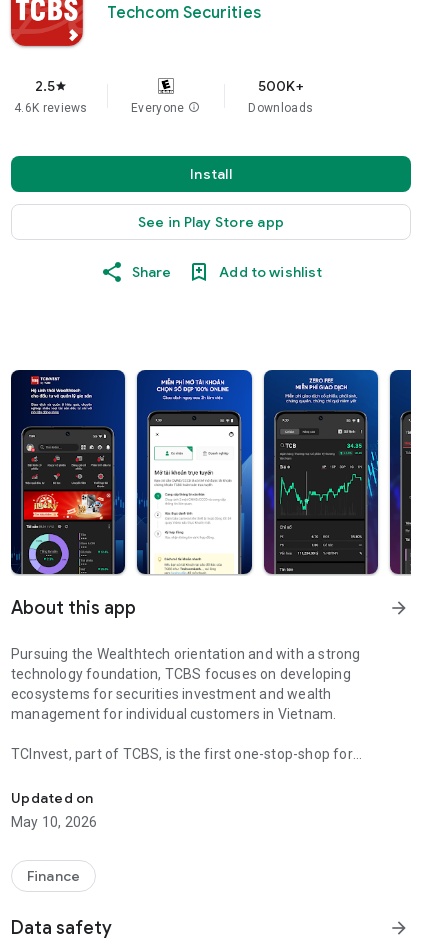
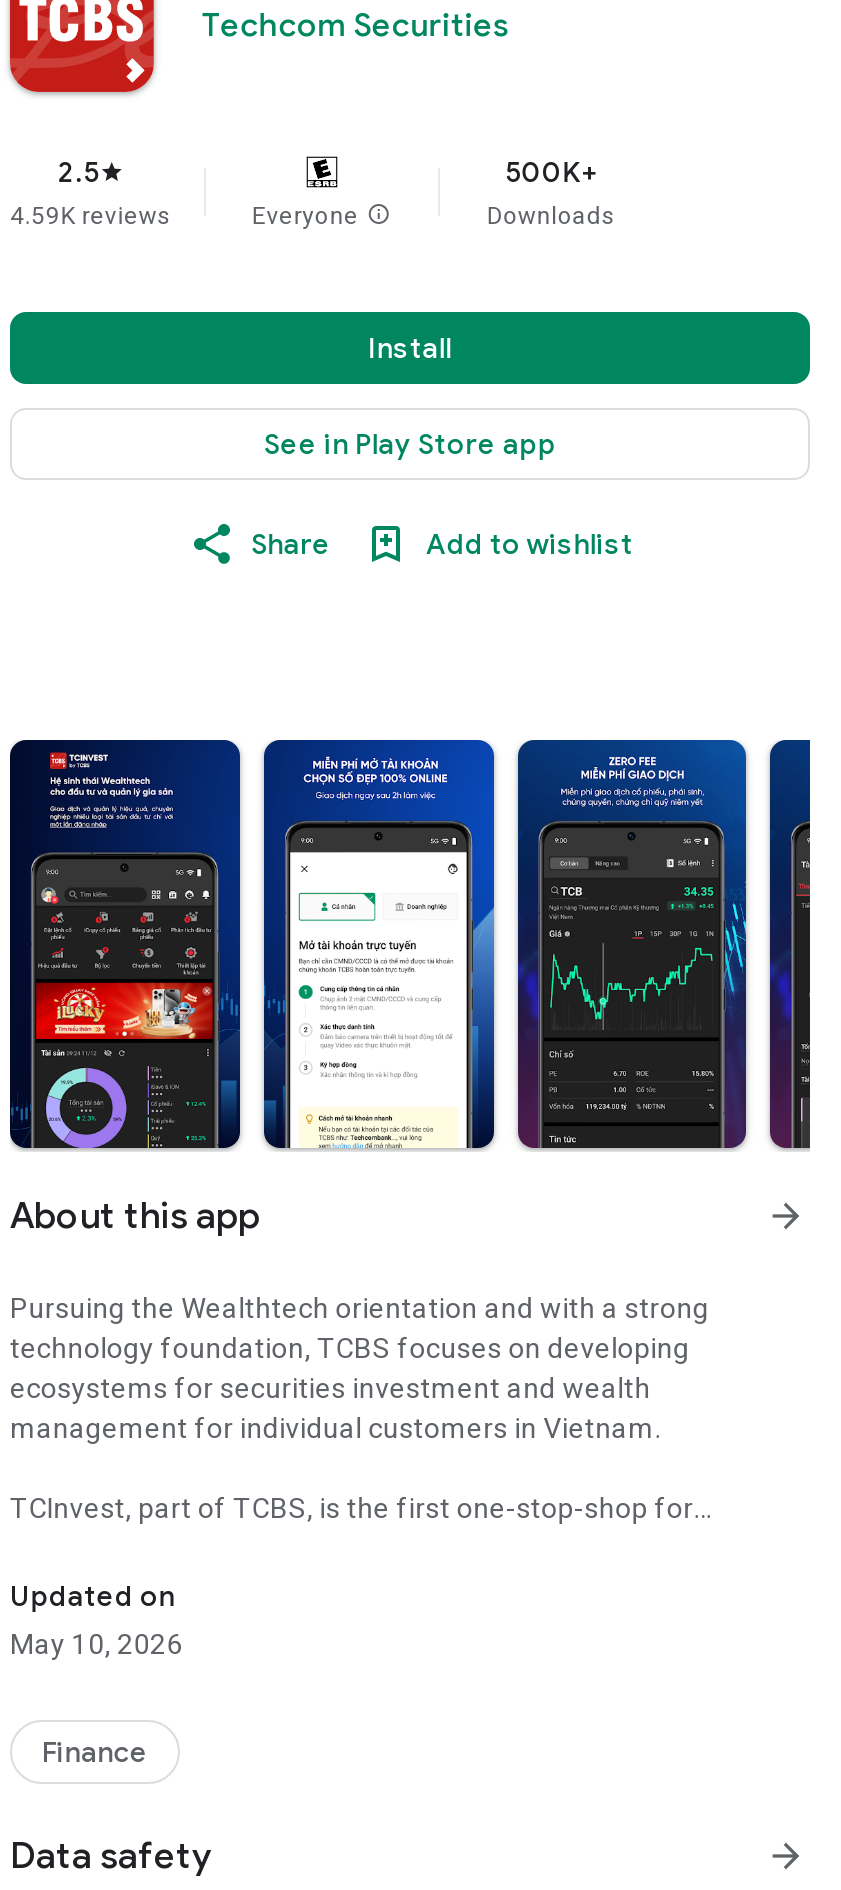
- 4.6K reviews
+ 4.59K reviews
